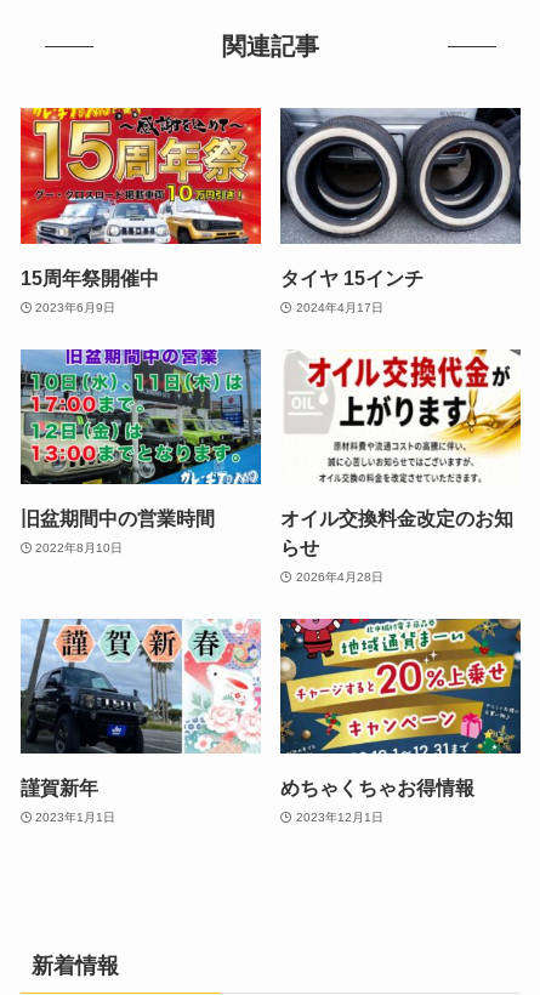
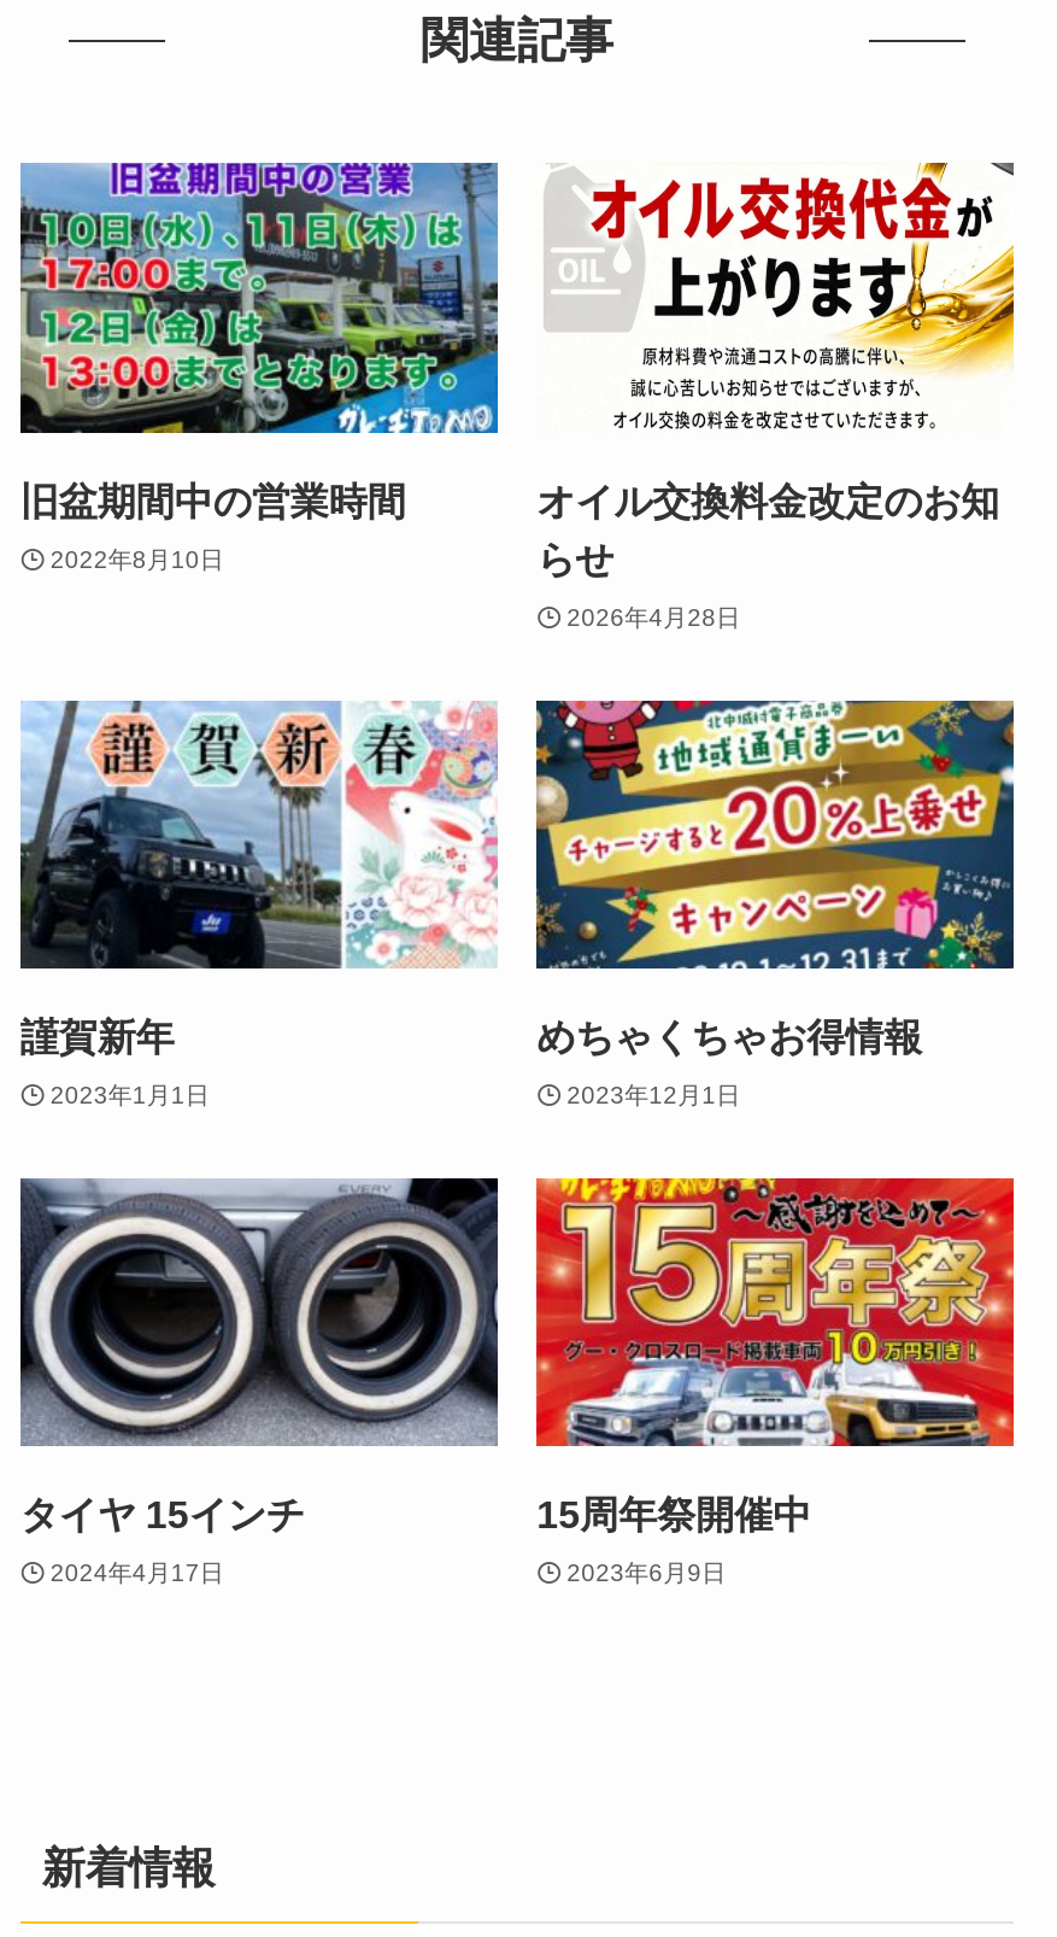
moved down: [image] | 15周年祭開催中 | 2023年6月9日

moved down: [image] | タイヤ 15インチ | 2024年4月17日

moved up: [image] | 旧盆期間中の営業時間 | 2022年8月10日 | ... | めちゃくちゃお得情報 | 2023年12月1日
